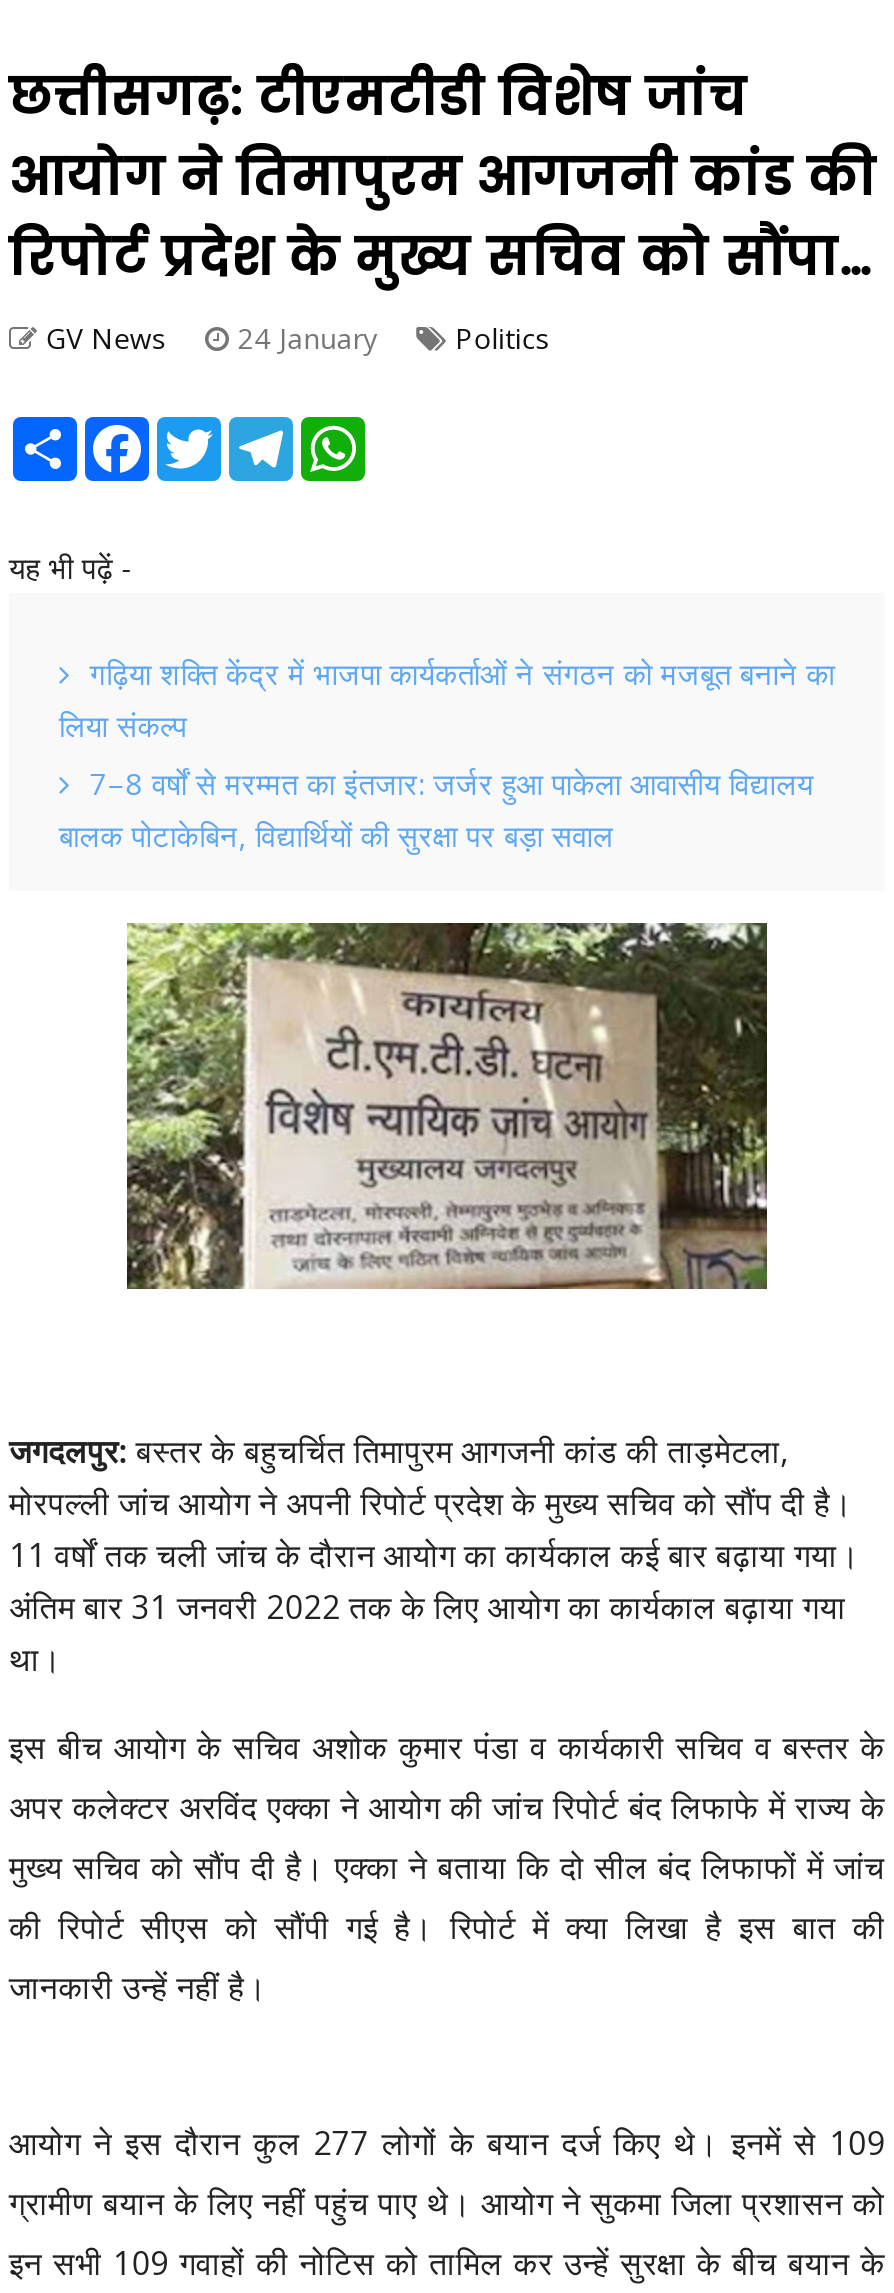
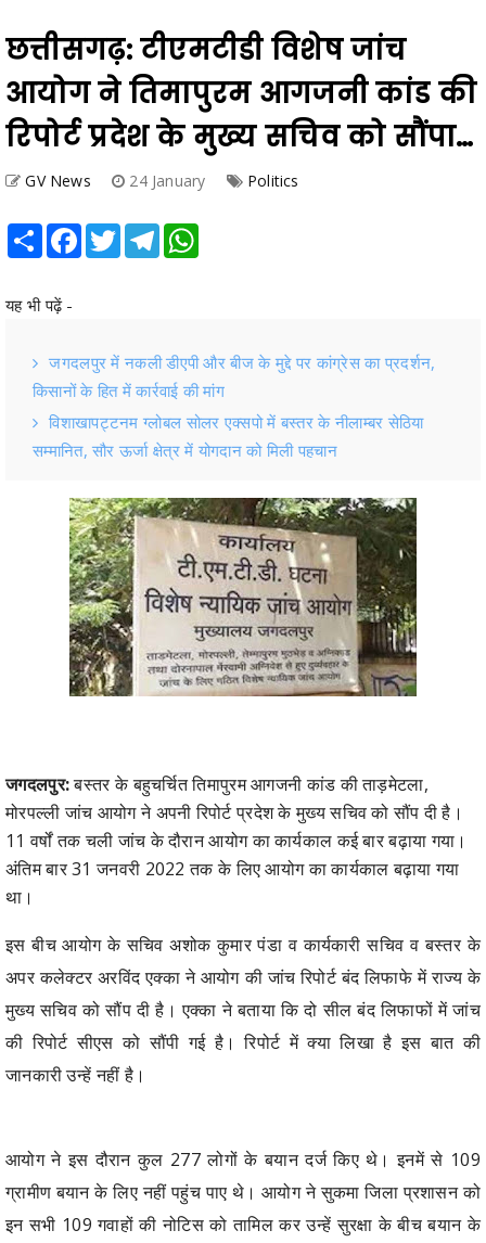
- गढ़िया शक्ति केंद्र में भाजपा कार्यकर्ताओं ने संगठन को मजबूत बनाने का
- लिया संकल्प
- 7–8 वर्षों से मरम्मत का इंतजार: जर्जर हुआ पाकेला आवासीय विद्यालय
- बालक पोटाकेबिन, विद्यार्थियों की सुरक्षा पर बड़ा सवाल
+ जगदलपुर में नकली डीएपी और बीज के मुद्दे पर कांग्रेस का प्रदर्शन,
+ किसानों के हित में कार्रवाई की मांग
+ विशाखापट्टनम ग्लोबल सोलर एक्सपो में बस्तर के नीलाम्बर सेठिया
+ सम्मानित, सौर ऊर्जा क्षेत्र में योगदान को मिली पहचान
